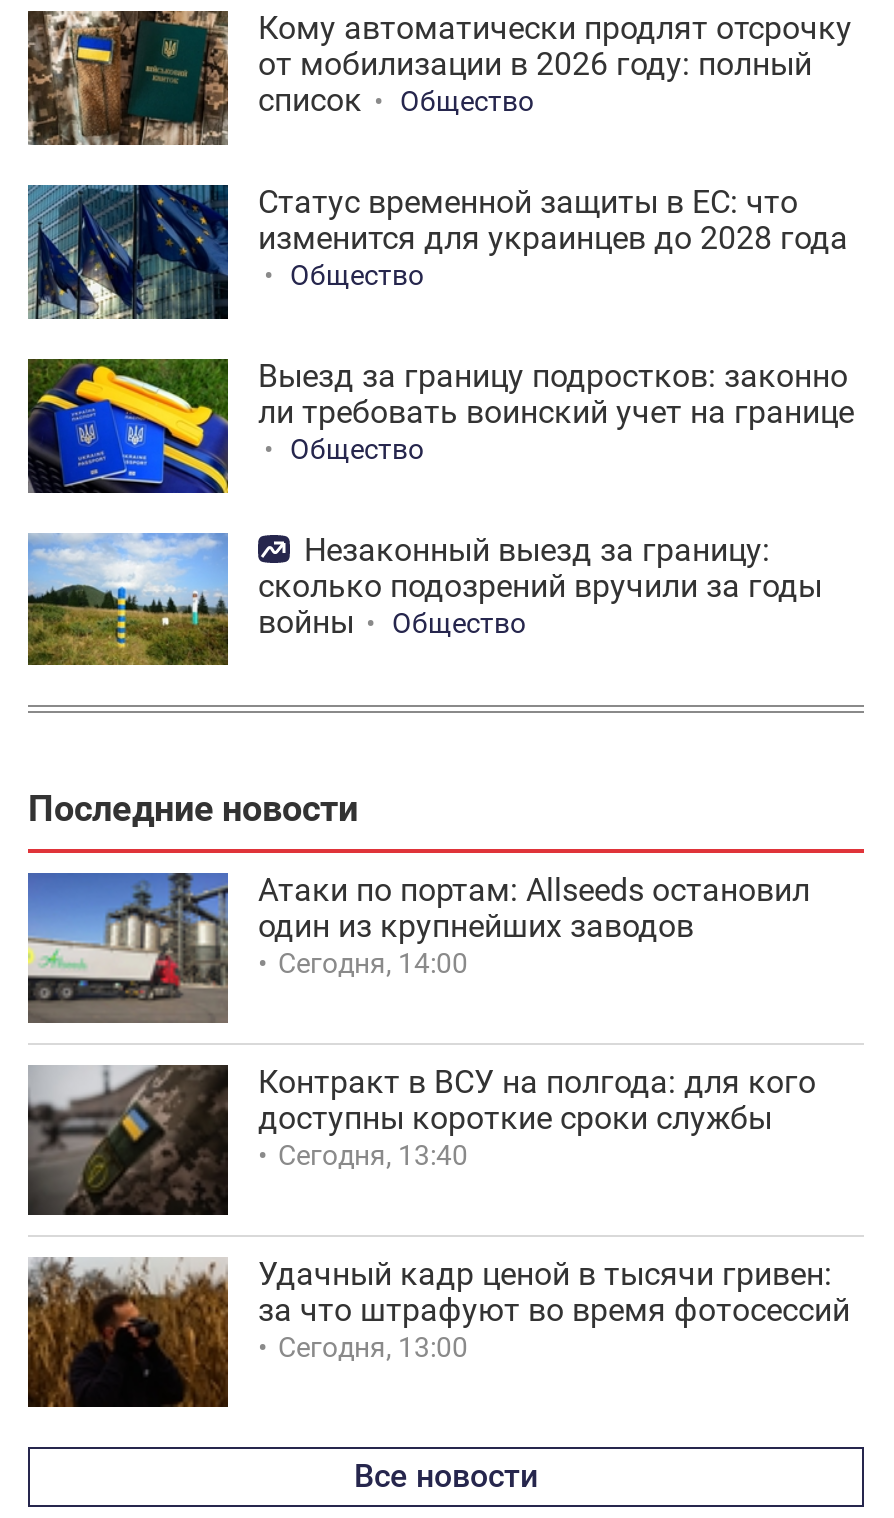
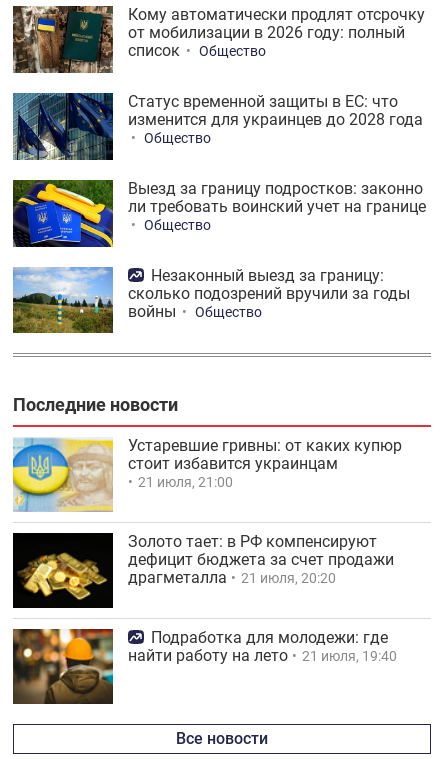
- [image]
- Атаки по портам: Allseeds остановил
- один из крупнейших заводов
- Сегодня, 14:00
+ [image]
+ Устаревшие гривны: от каких купюр
+ стоит избавится украинцам
+ 21 июля, 21:00

- [image]
- Контракт в ВСУ на полгода: для кого
- доступны короткие сроки службы
- Сегодня, 13:40
+ [image]
+ Золото тает: в РФ компенсируют
+ дефицит бюджета за счет продажи
+ драгметалла
+ 21 июля, 20:20

- [image]
- Удачный кадр ценой в тысячи гривен:
- за что штрафуют во время фотосессий
- Сегодня, 13:00
+ [image]
+ Подработка для молодежи: где
+ найти работу на лето
+ 21 июля, 19:40
